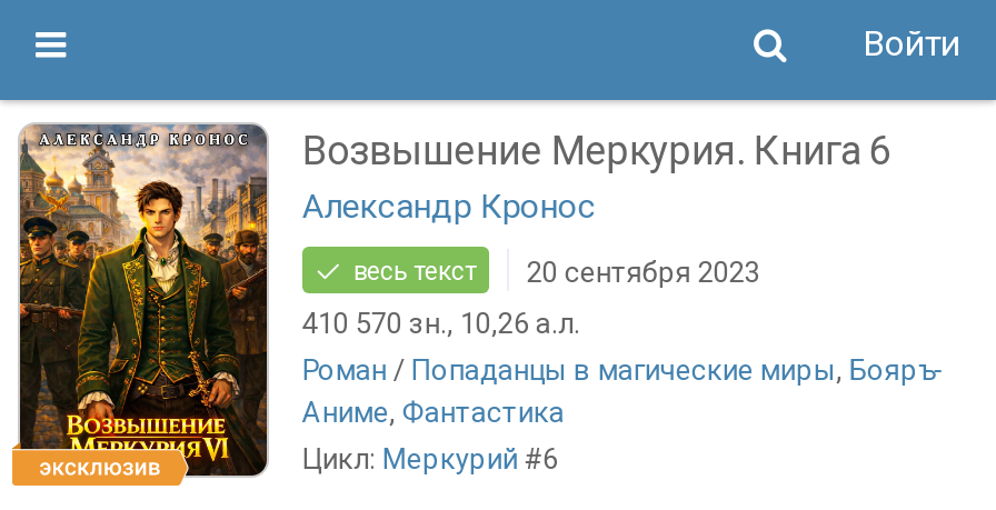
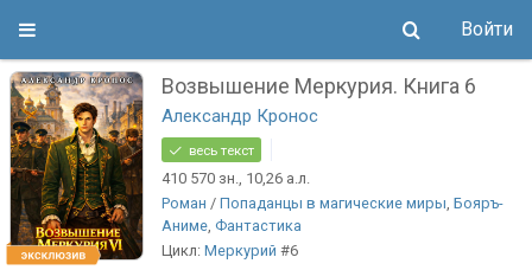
- 20 сентября 2023
